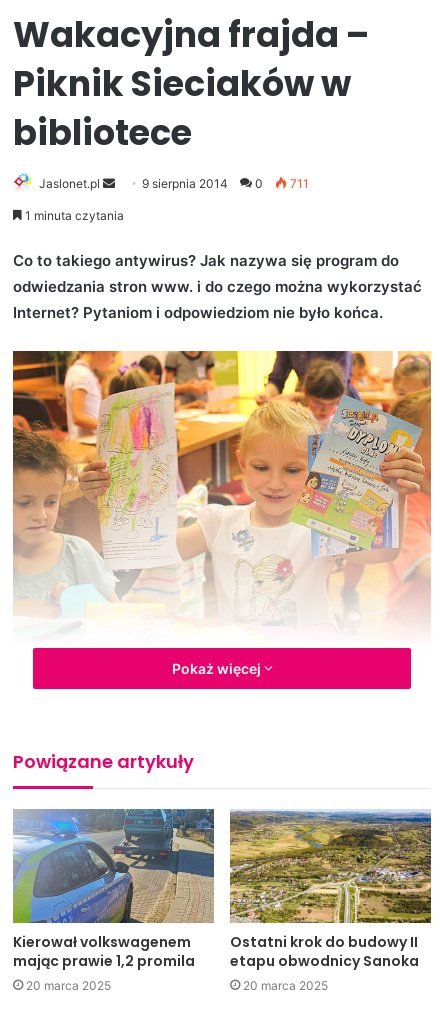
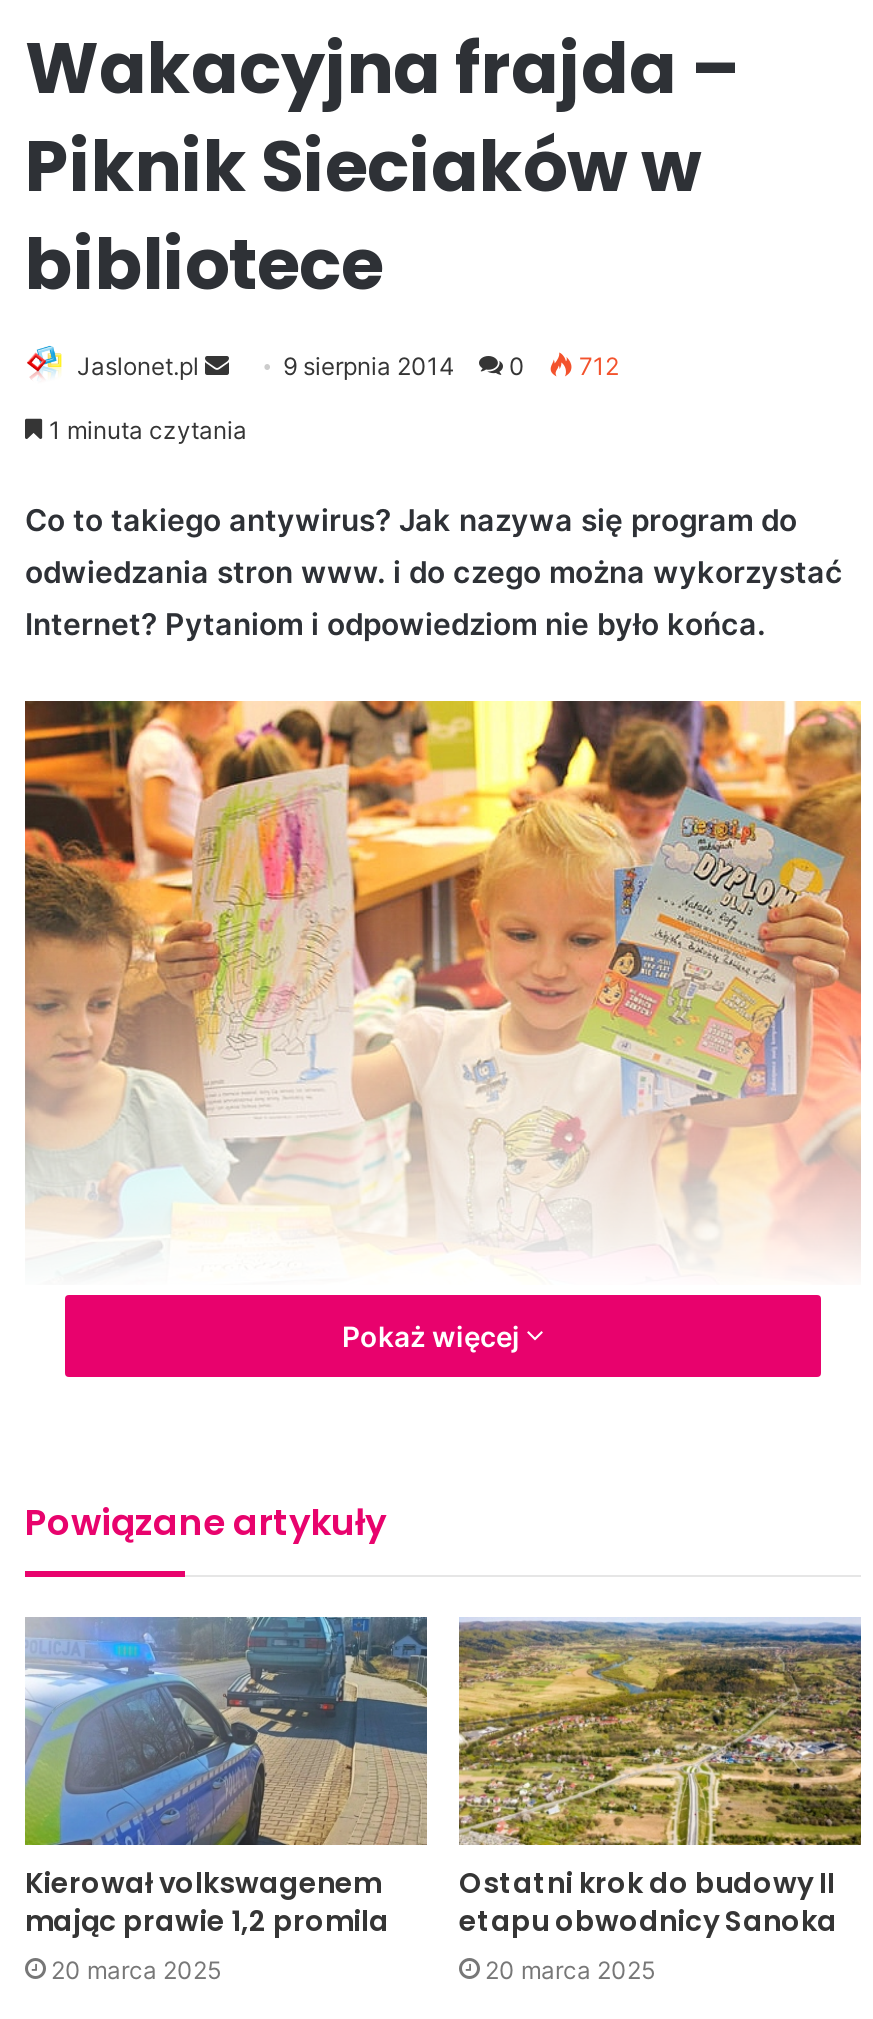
- 711
+ 712
